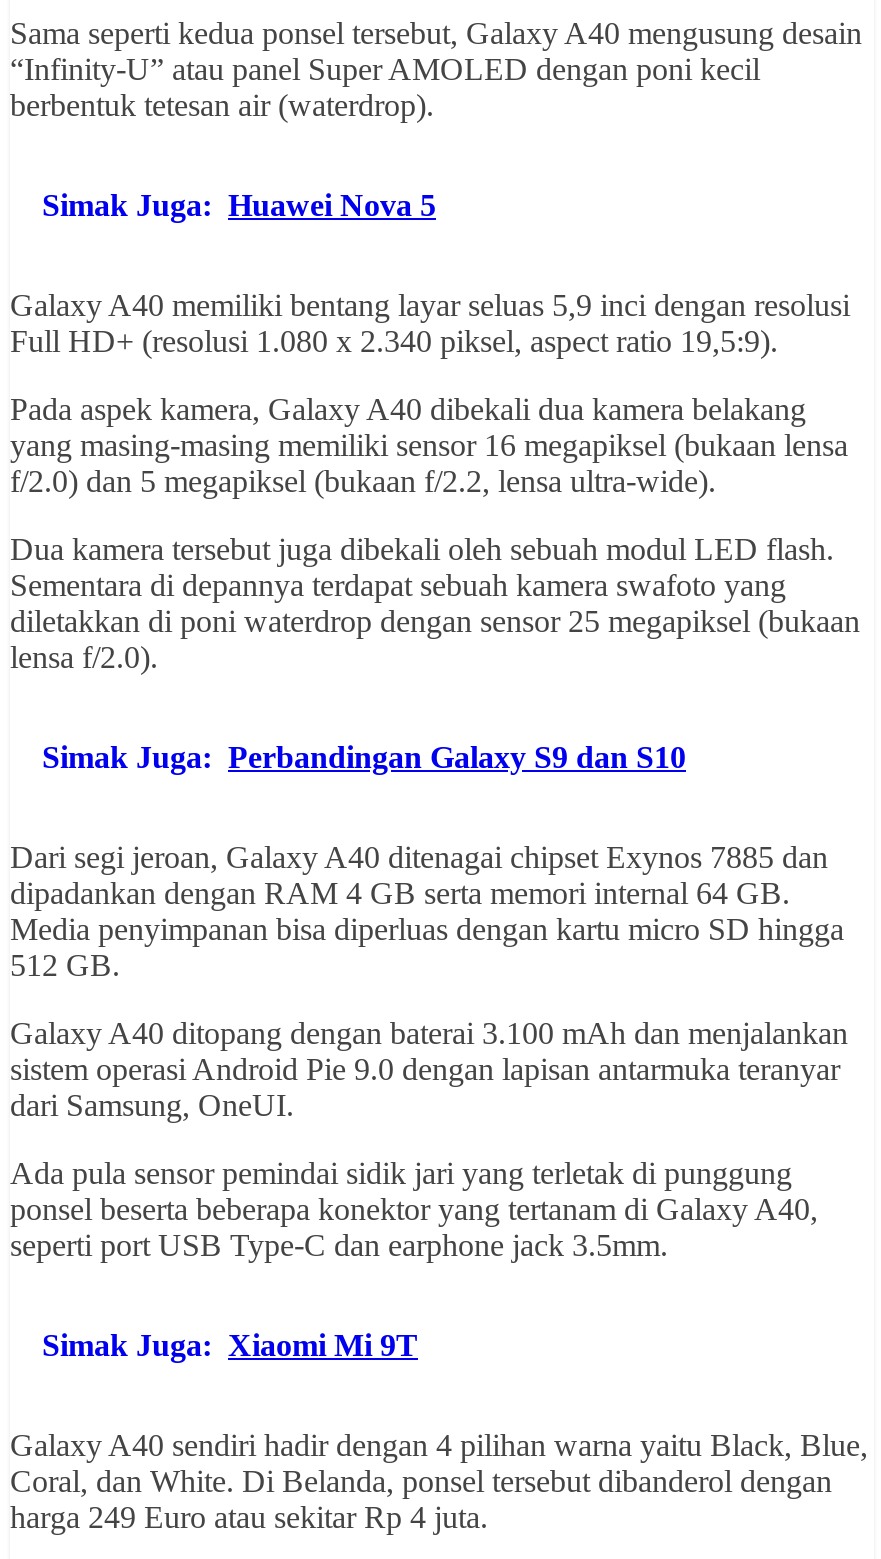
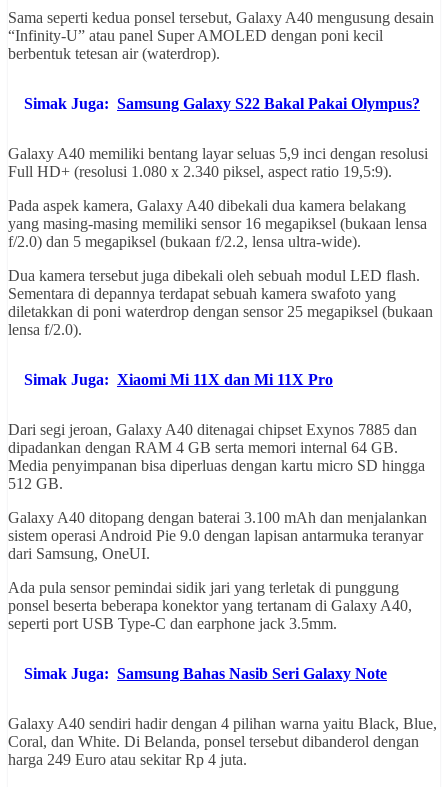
- Simak Juga: Huawei Nova 5
+ Simak Juga: Samsung Galaxy S22 Bakal Pakai Olympus?

- Simak Juga: Perbandingan Galaxy S9 dan S10
+ Simak Juga: Xiaomi Mi 11X dan Mi 11X Pro

- Simak Juga: Xiaomi Mi 9T
+ Simak Juga: Samsung Bahas Nasib Seri Galaxy Note
